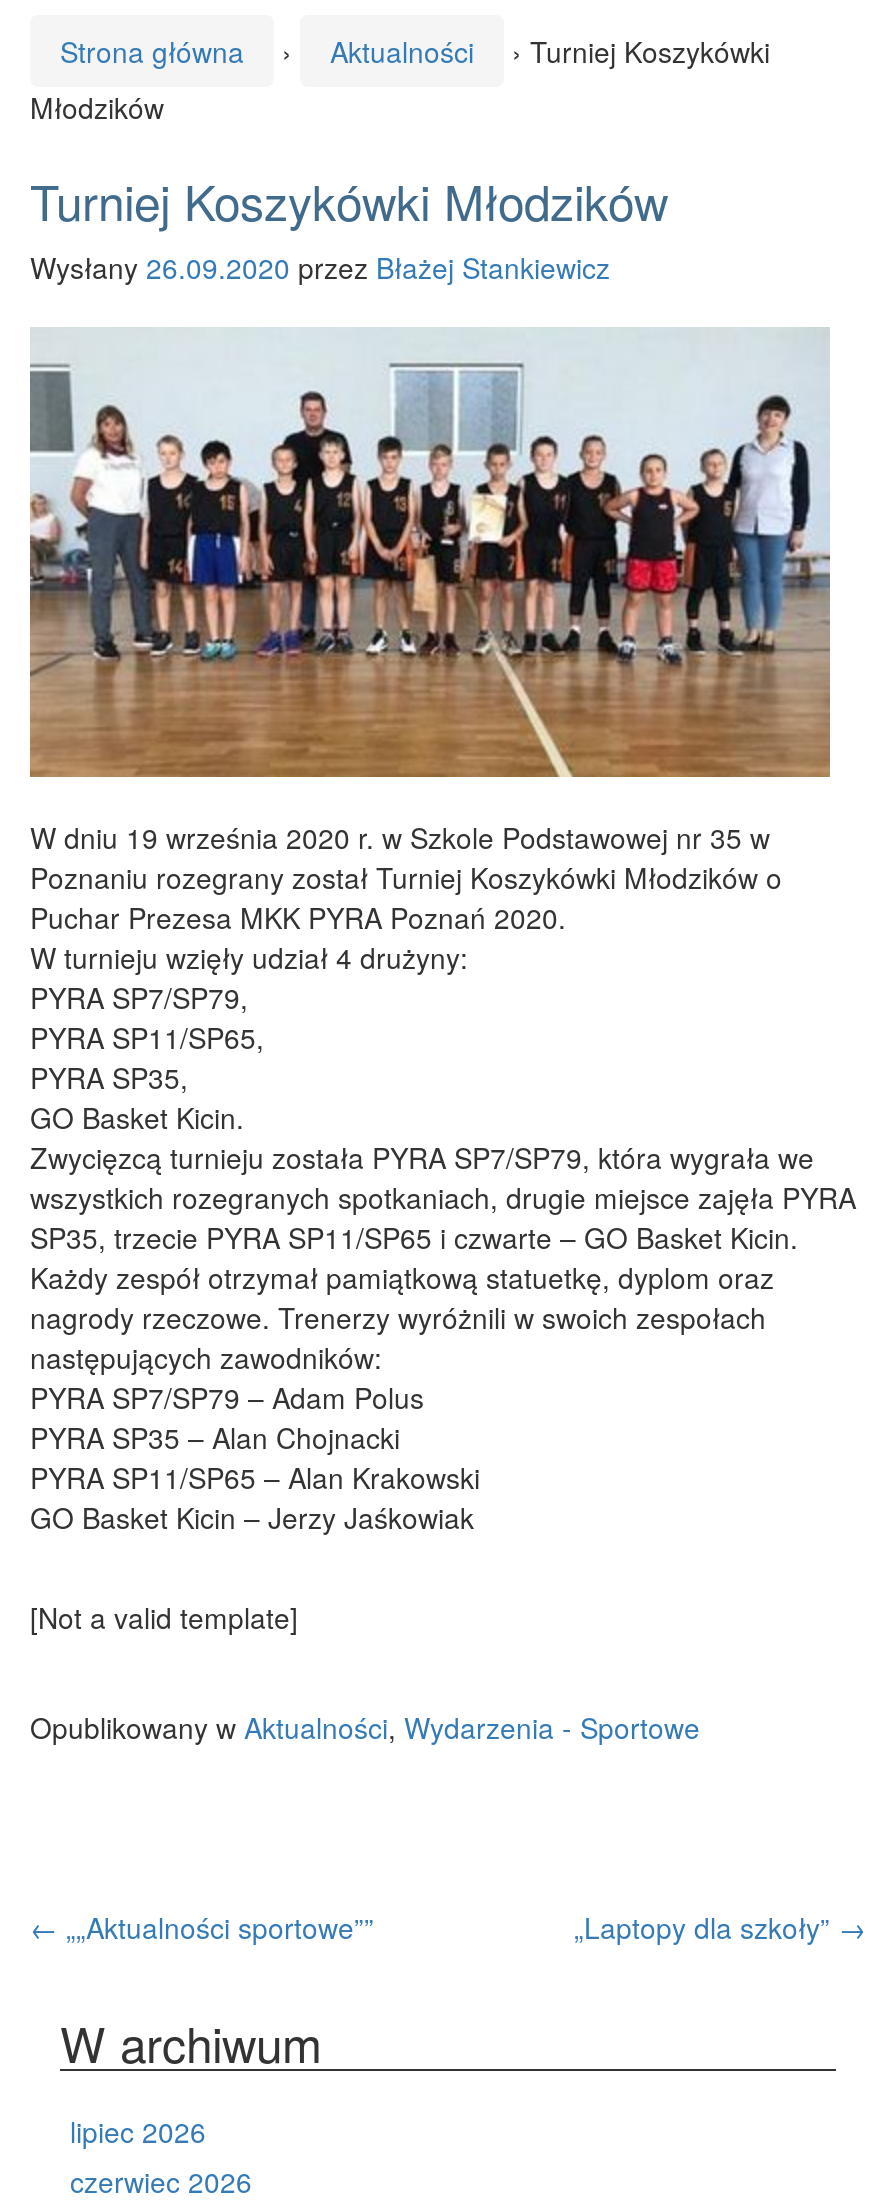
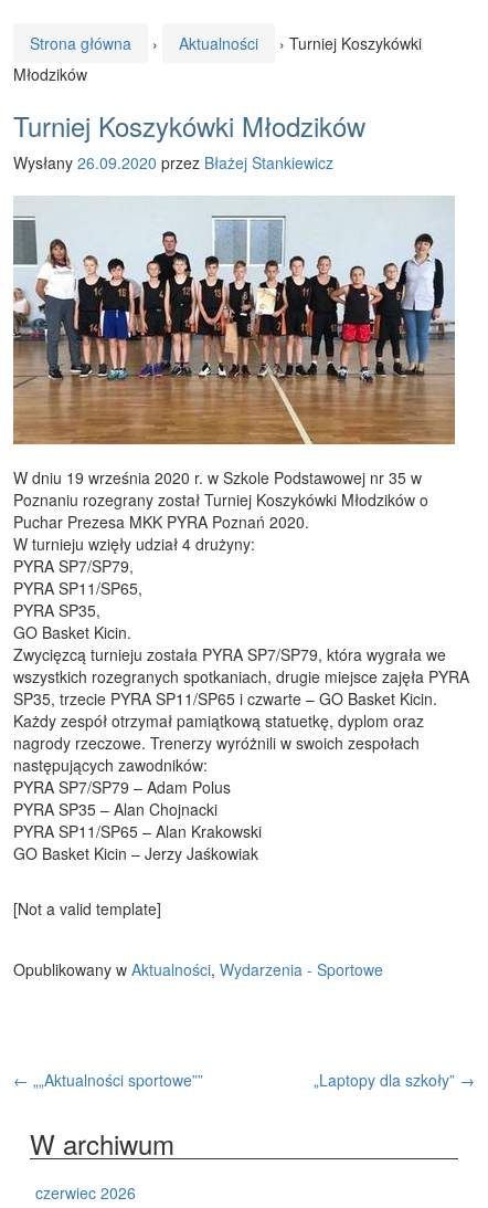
- lipiec 2026
